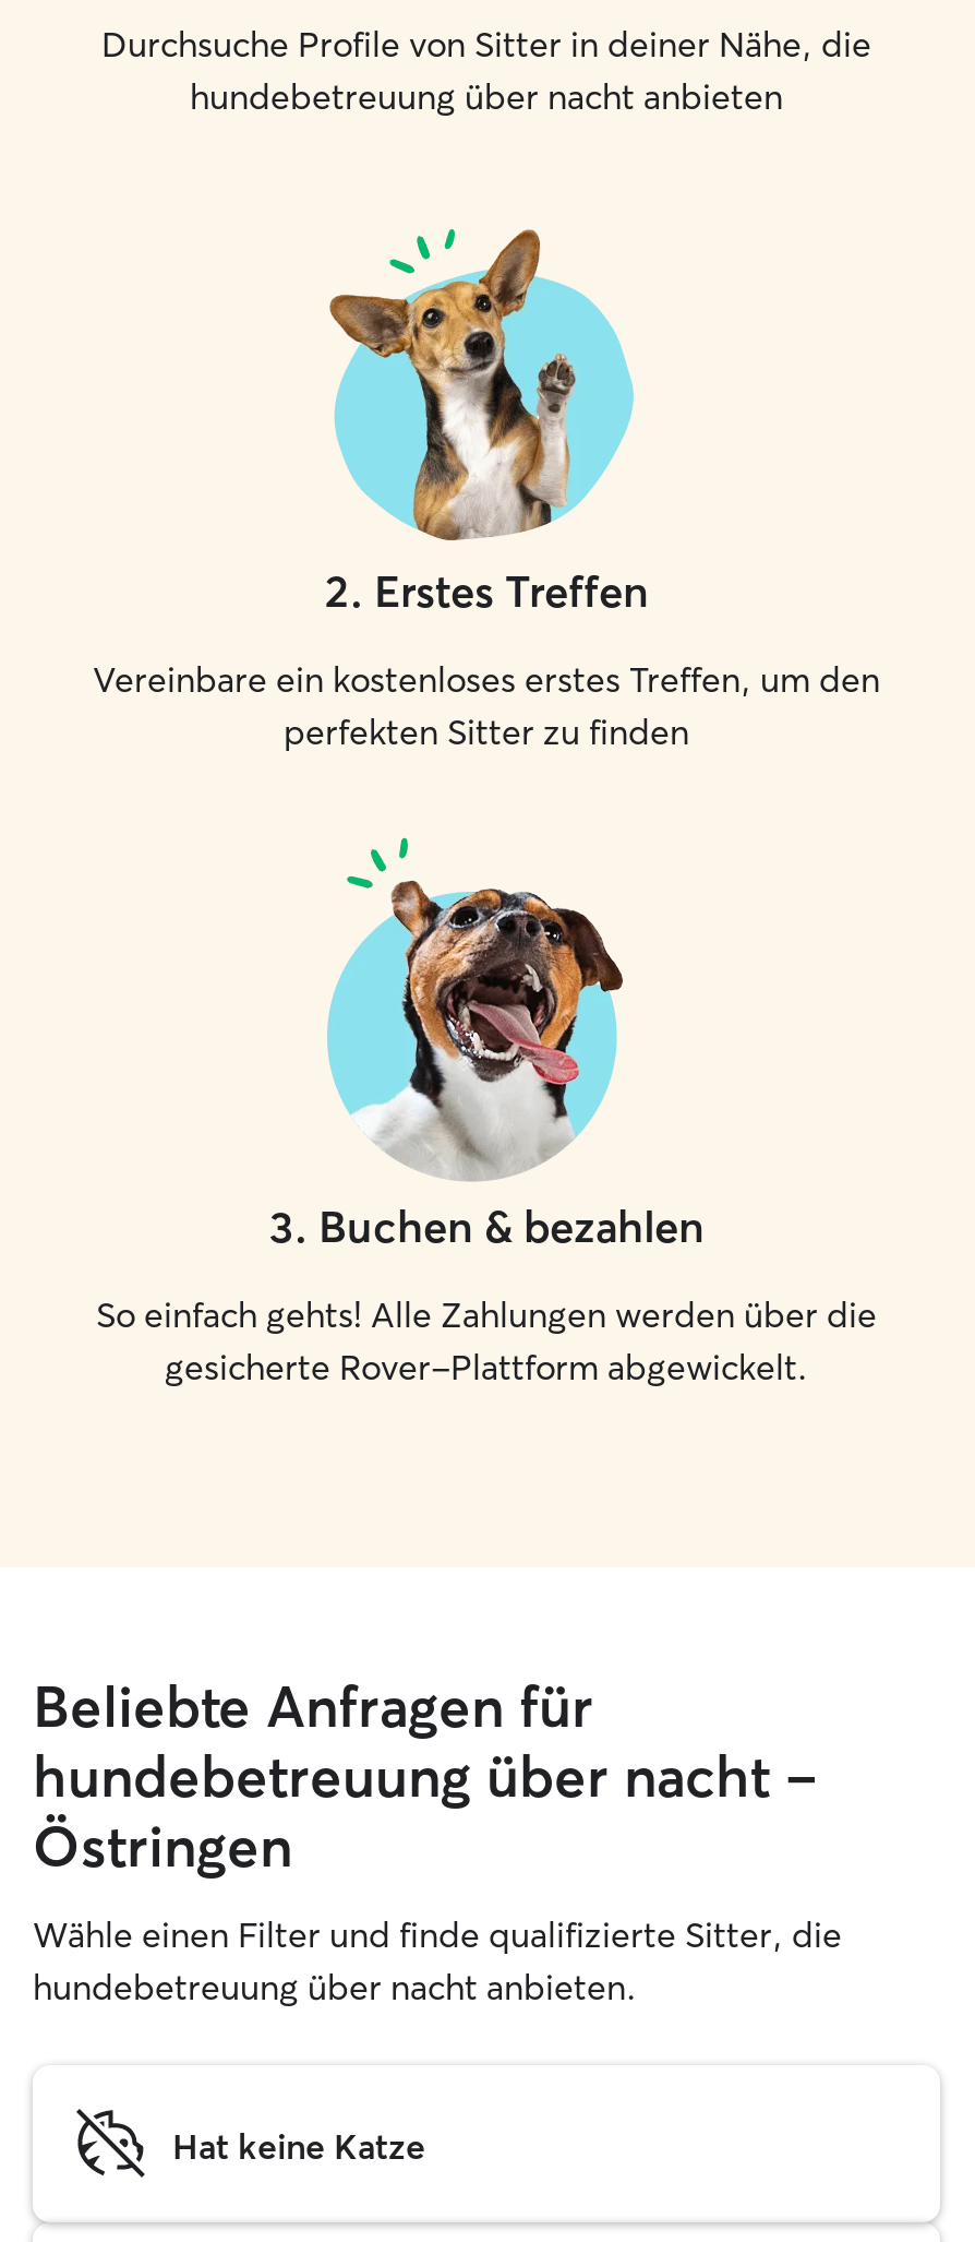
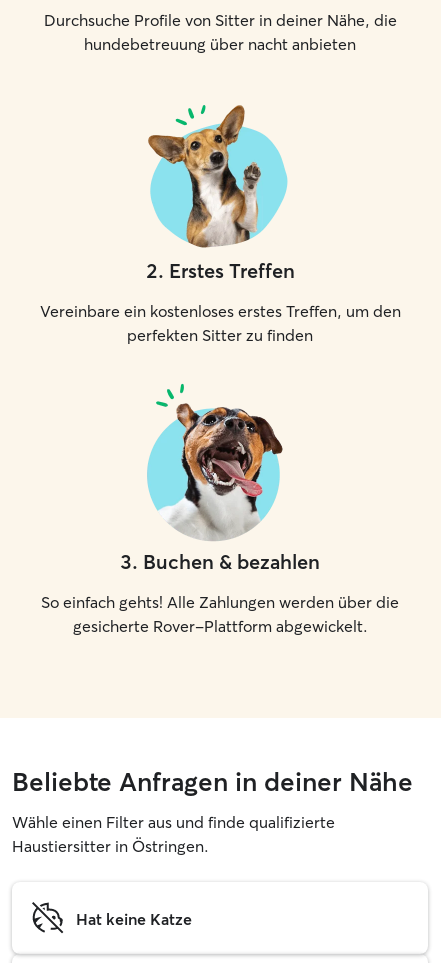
- Beliebte Anfragen für
- hundebetreuung über nacht –
- Östringen
- Wähle einen Filter und finde qualifizierte Sitter, die
- hundebetreuung über nacht anbieten.
+ Beliebte Anfragen in deiner Nähe
+ Wähle einen Filter aus und finde qualifizierte
+ Haustiersitter in Östringen.
